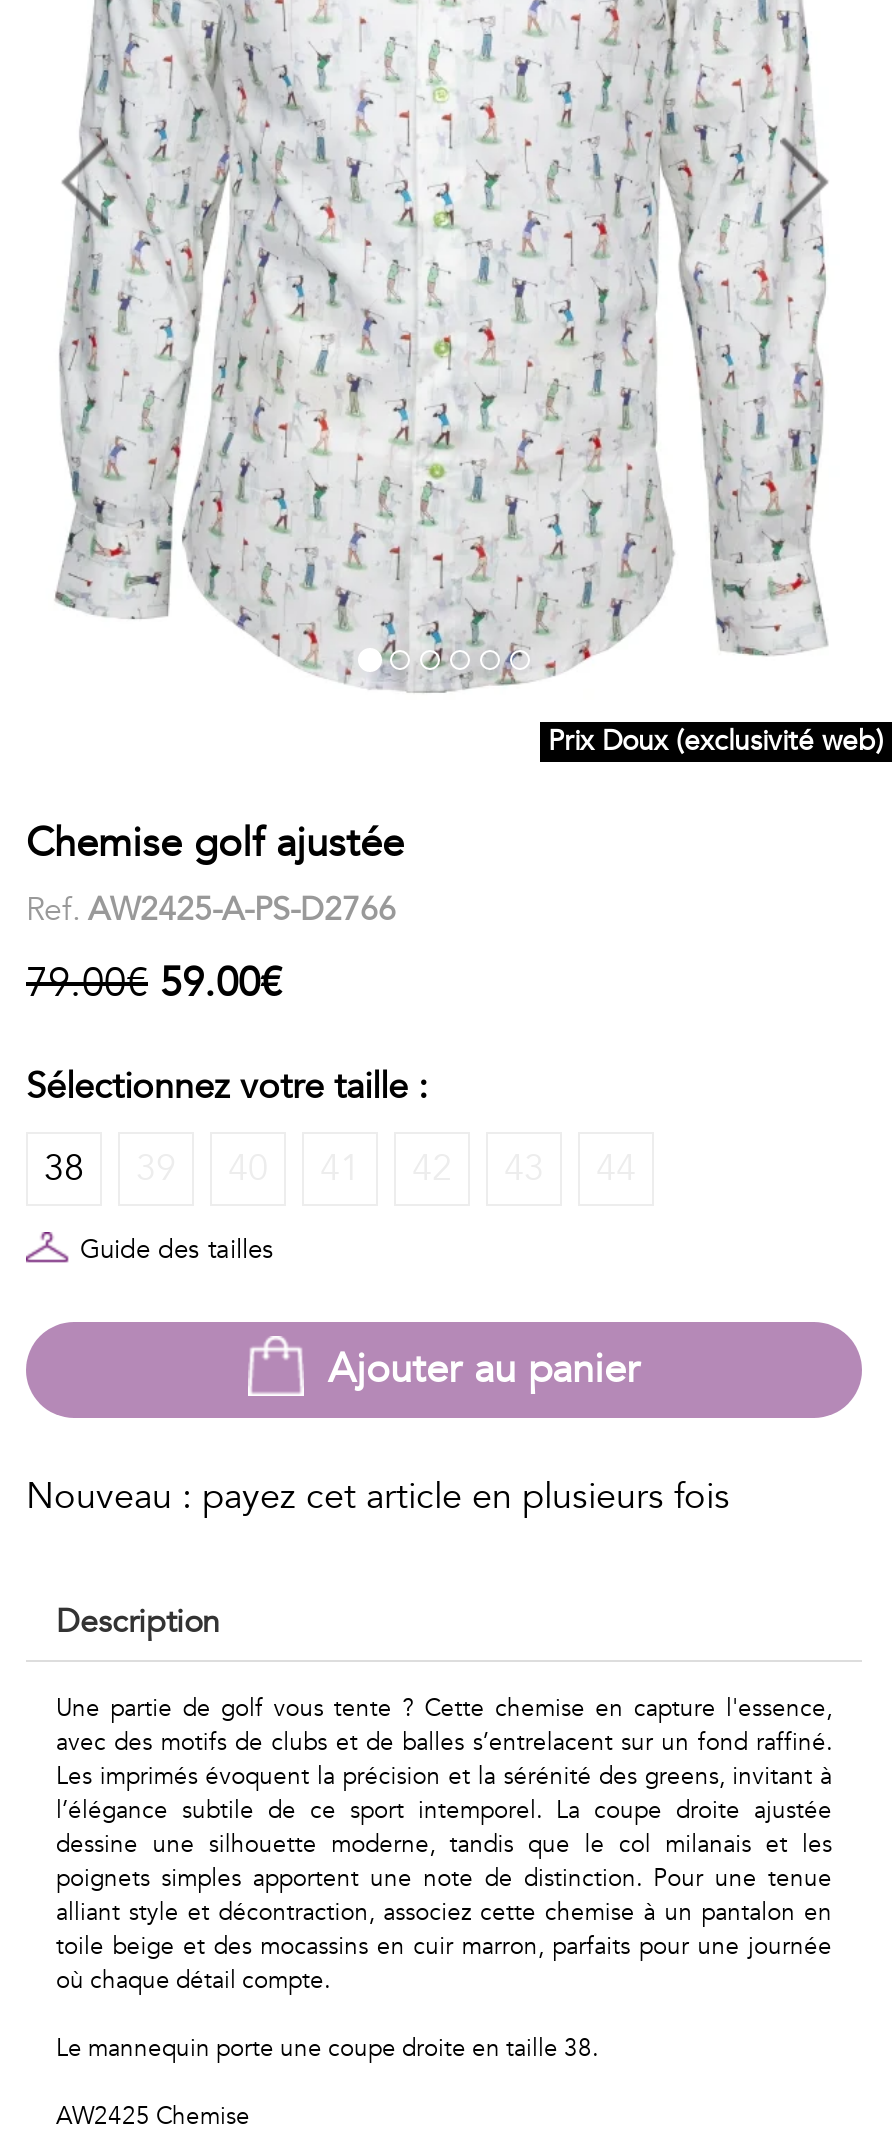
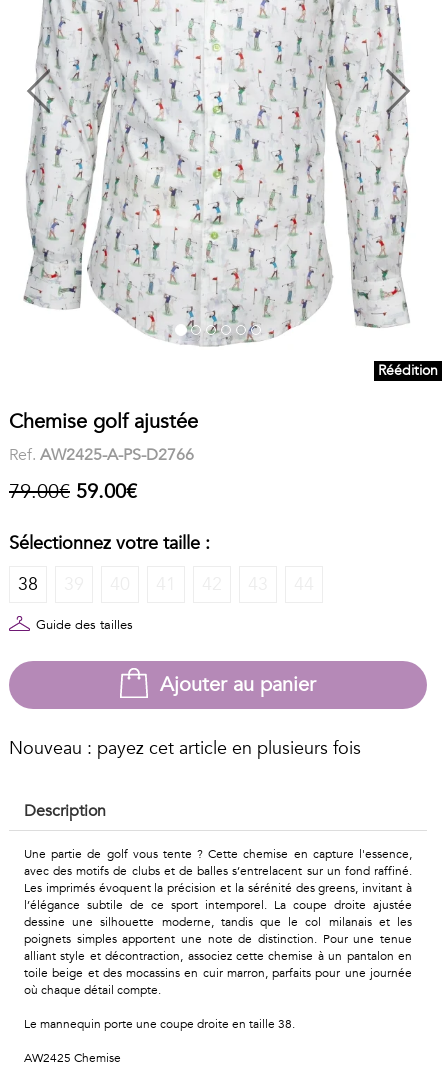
- Prix Doux (exclusivité web)
+ Réédition
